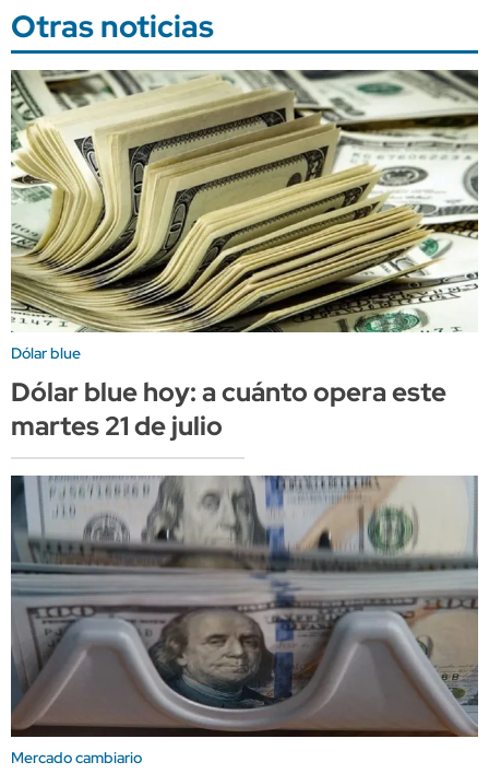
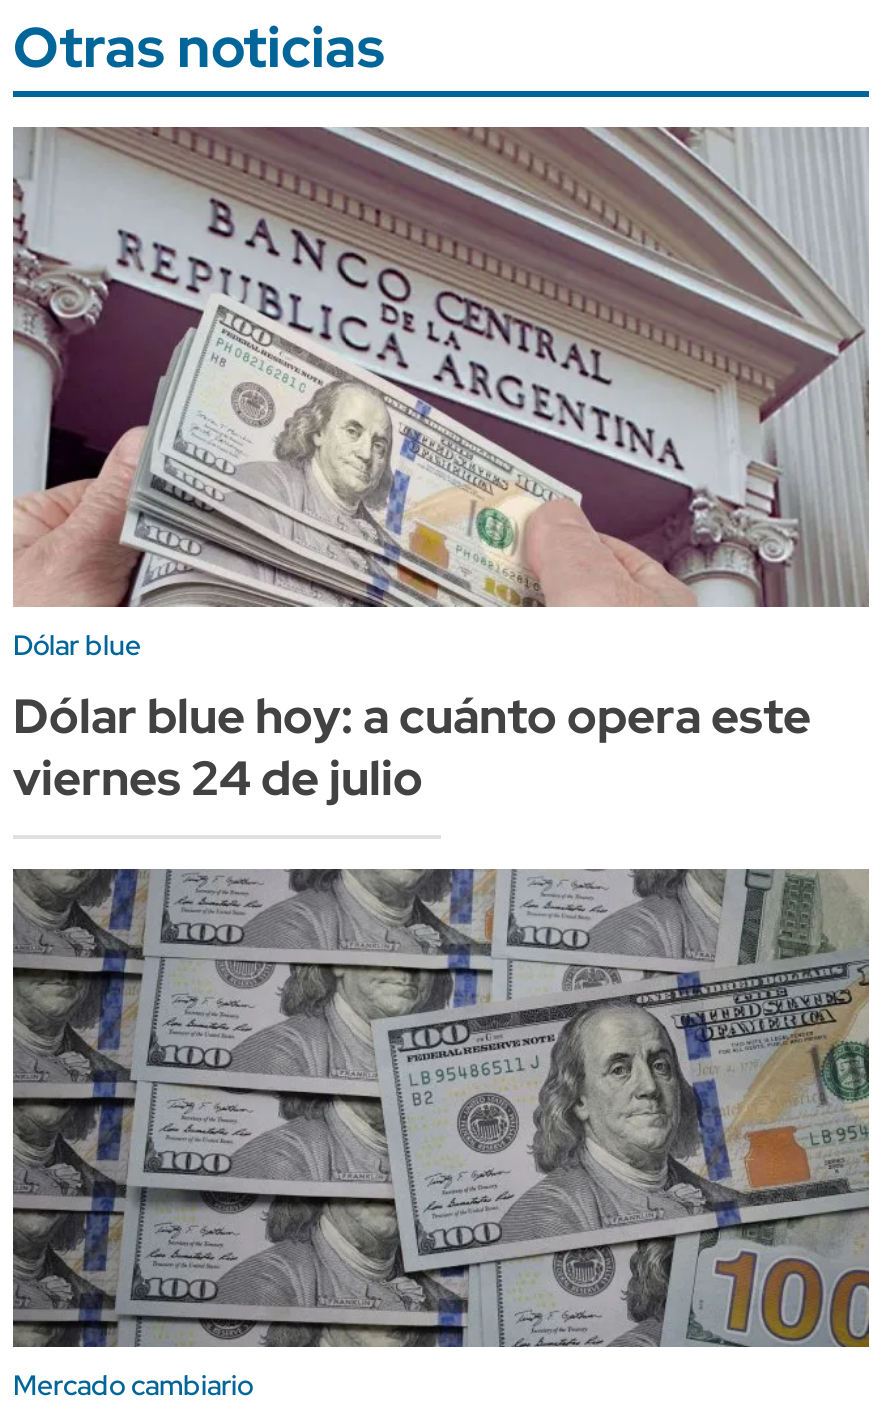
- [image]
+ [image]

- martes 21 de julio
+ viernes 24 de julio

- [image]
+ [image]
